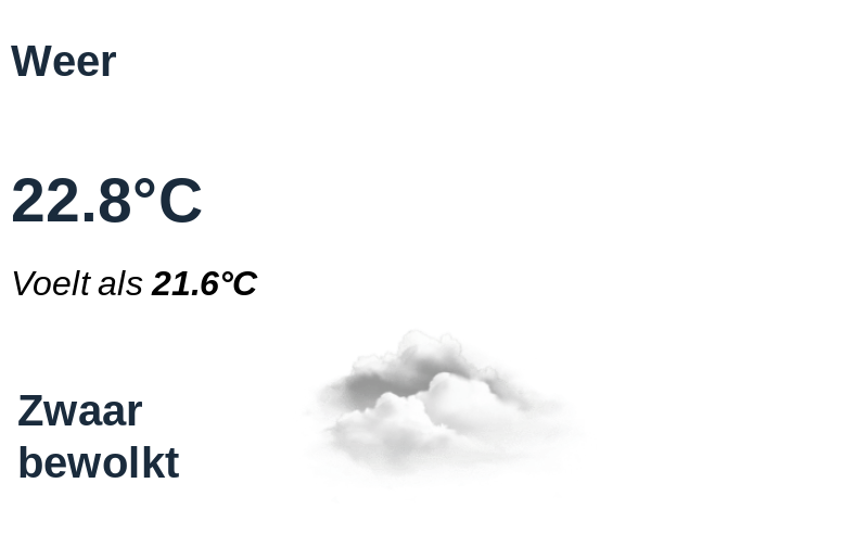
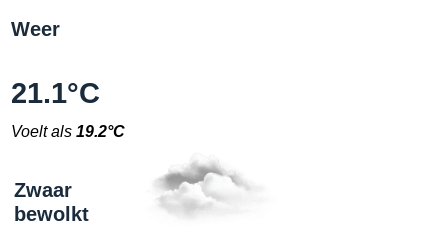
- 22.8°C
- Voelt als 21.6°C
+ 21.1°C
+ Voelt als 19.2°C
